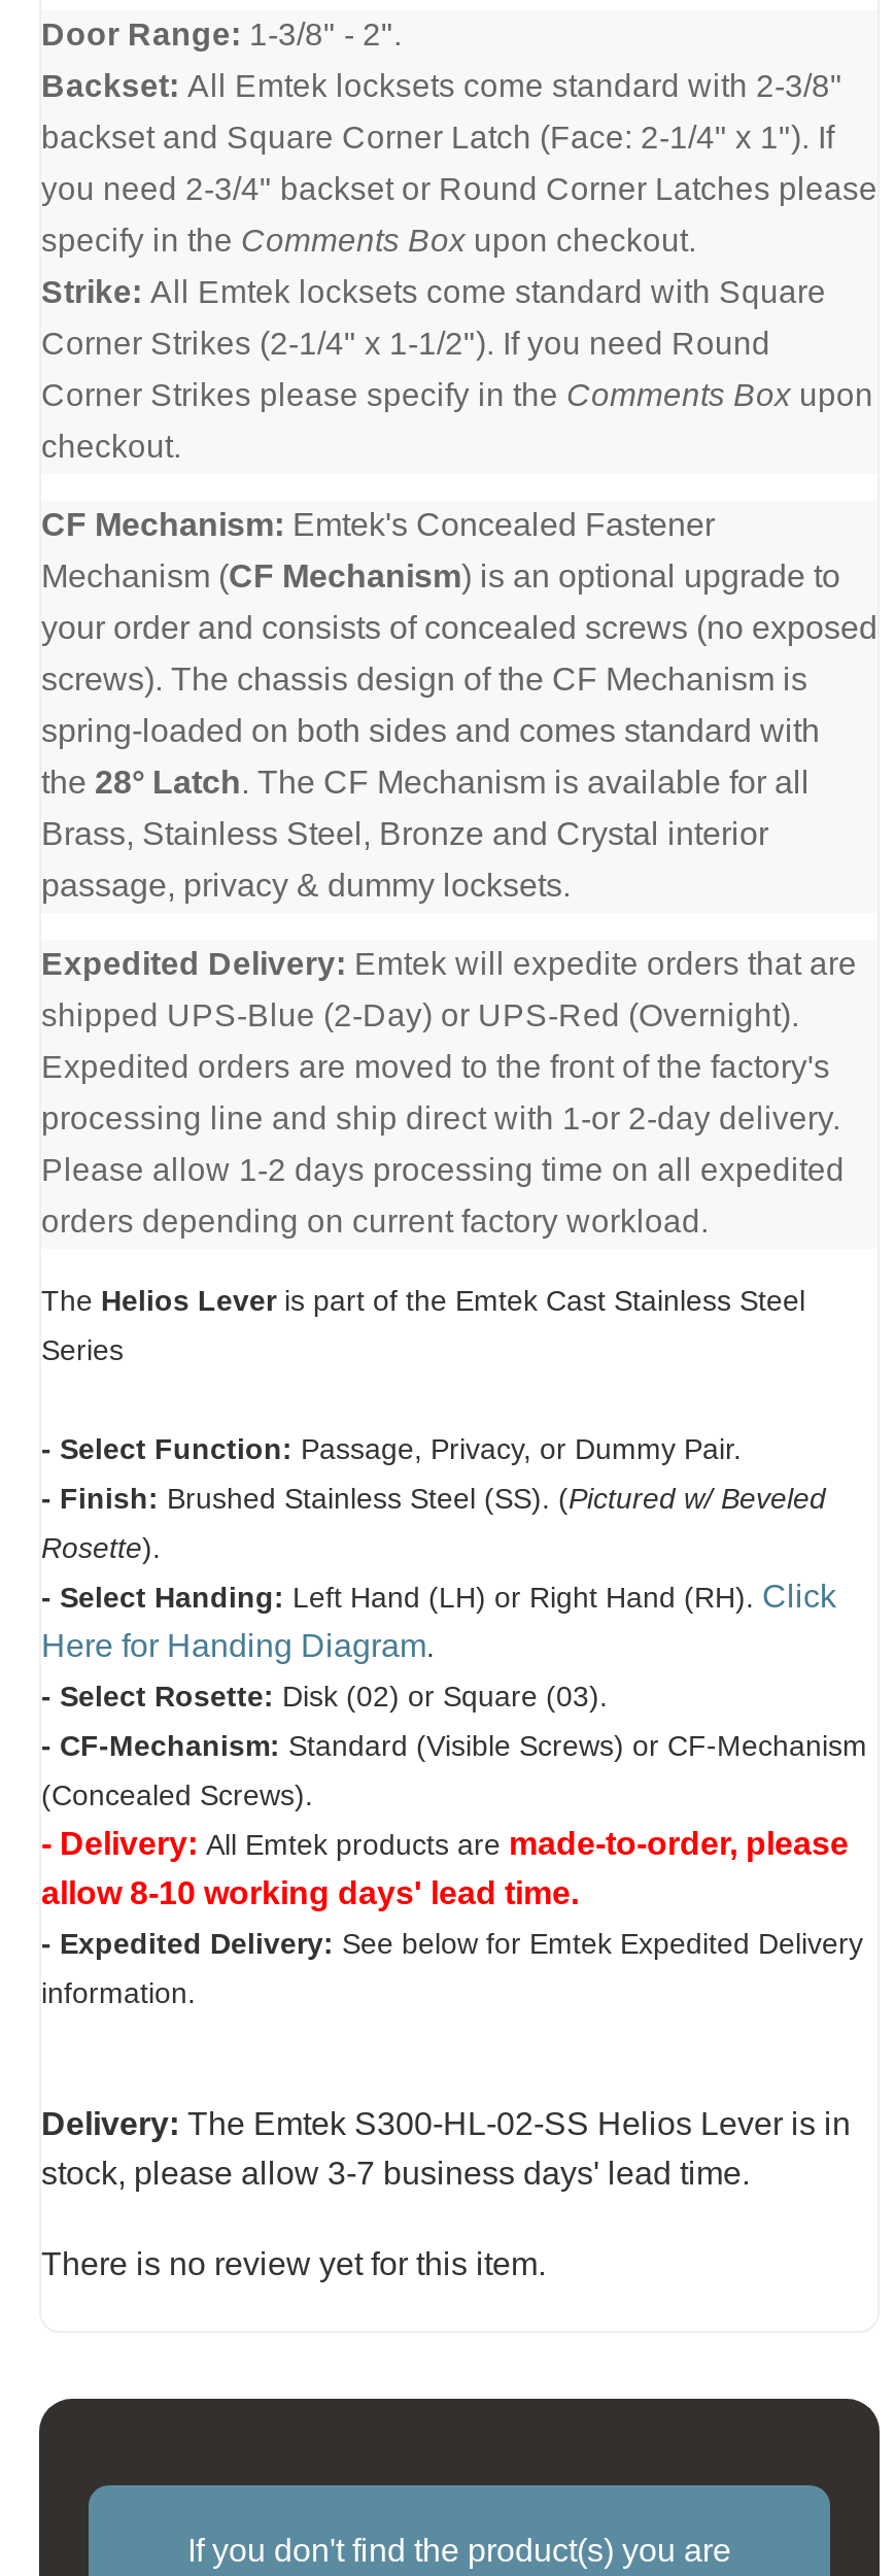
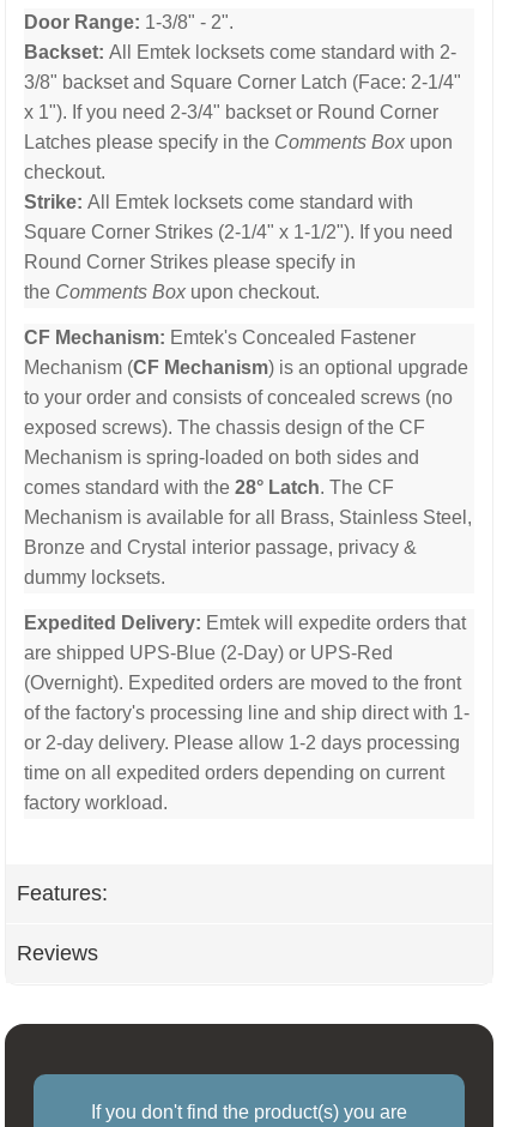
- Backset: All Emtek locksets come standard with 2-3/8"
- backset and Square Corner Latch (Face: 2-1/4" x 1"). If
- you need 2-3/4" backset or Round Corner Latches please
- specify in the Comments Box upon checkout.
- Strike: All Emtek locksets come standard with Square
- Corner Strikes (2-1/4" x 1-1/2"). If you need Round
- Corner Strikes please specify in the Comments Box upon
+ Backset: All Emtek locksets come standard with 2-
+ 3/8" backset and Square Corner Latch (Face: 2-1/4"
+ x 1"). If you need 2-3/4" backset or Round Corner
+ Latches please specify in the Comments Box upon

+ Strike: All Emtek locksets come standard with
+ Square Corner Strikes (2-1/4" x 1-1/2"). If you need
+ Round Corner Strikes please specify in
+ the Comments Box upon checkout.

moved down: CF Mechanism: Emtek's Concealed Fastener

- Mechanism (CF Mechanism) is an optional upgrade to
- your order and consists of concealed screws (no exposed
- screws). The chassis design of the CF Mechanism is
- spring-loaded on both sides and comes standard with
- the 28° Latch. The CF Mechanism is available for all
- Brass, Stainless Steel, Bronze and Crystal interior
- passage, privacy & dummy locksets.
- Expedited Delivery: Emtek will expedite orders that are
- shipped UPS-Blue (2-Day) or UPS-Red (Overnight).
- Expedited orders are moved to the front of the factory's
- processing line and ship direct with 1-or 2-day delivery.
- Please allow 1-2 days processing time on all expedited
- orders depending on current factory workload.
- The Helios Lever is part of the Emtek Cast Stainless Steel
- Series
- - Select Function: Passage, Privacy, or Dummy Pair.
- - Finish: Brushed Stainless Steel (SS). (Pictured w/ Beveled
- Rosette).
- - Select Handing: Left Hand (LH) or Right Hand (RH). Click
- Here for Handing Diagram.
- - Select Rosette: Disk (02) or Square (03).
- - CF-Mechanism: Standard (Visible Screws) or CF-Mechanism
- (Concealed Screws).
- - Delivery: All Emtek products are made-to-order, please
- allow 8-10 working days' lead time.
- - Expedited Delivery: See below for Emtek Expedited Delivery
- information.
+ Mechanism (CF Mechanism) is an optional upgrade
+ to your order and consists of concealed screws (no
+ exposed screws). The chassis design of the CF
+ Mechanism is spring-loaded on both sides and
+ comes standard with the 28° Latch. The CF
+ Mechanism is available for all Brass, Stainless Steel,
+ Bronze and Crystal interior passage, privacy &
+ dummy locksets.
+ Expedited Delivery: Emtek will expedite orders that
+ are shipped UPS-Blue (2-Day) or UPS-Red
+ (Overnight). Expedited orders are moved to the front
+ of the factory's processing line and ship direct with 1-
+ or 2-day delivery. Please allow 1-2 days processing
+ time on all expedited orders depending on current
+ factory workload.

- Delivery: The Emtek S300-HL-02-SS Helios Lever is in
- stock, please allow 3-7 business days' lead time.
- There is no review yet for this item.
+ Features:
+ Reviews
